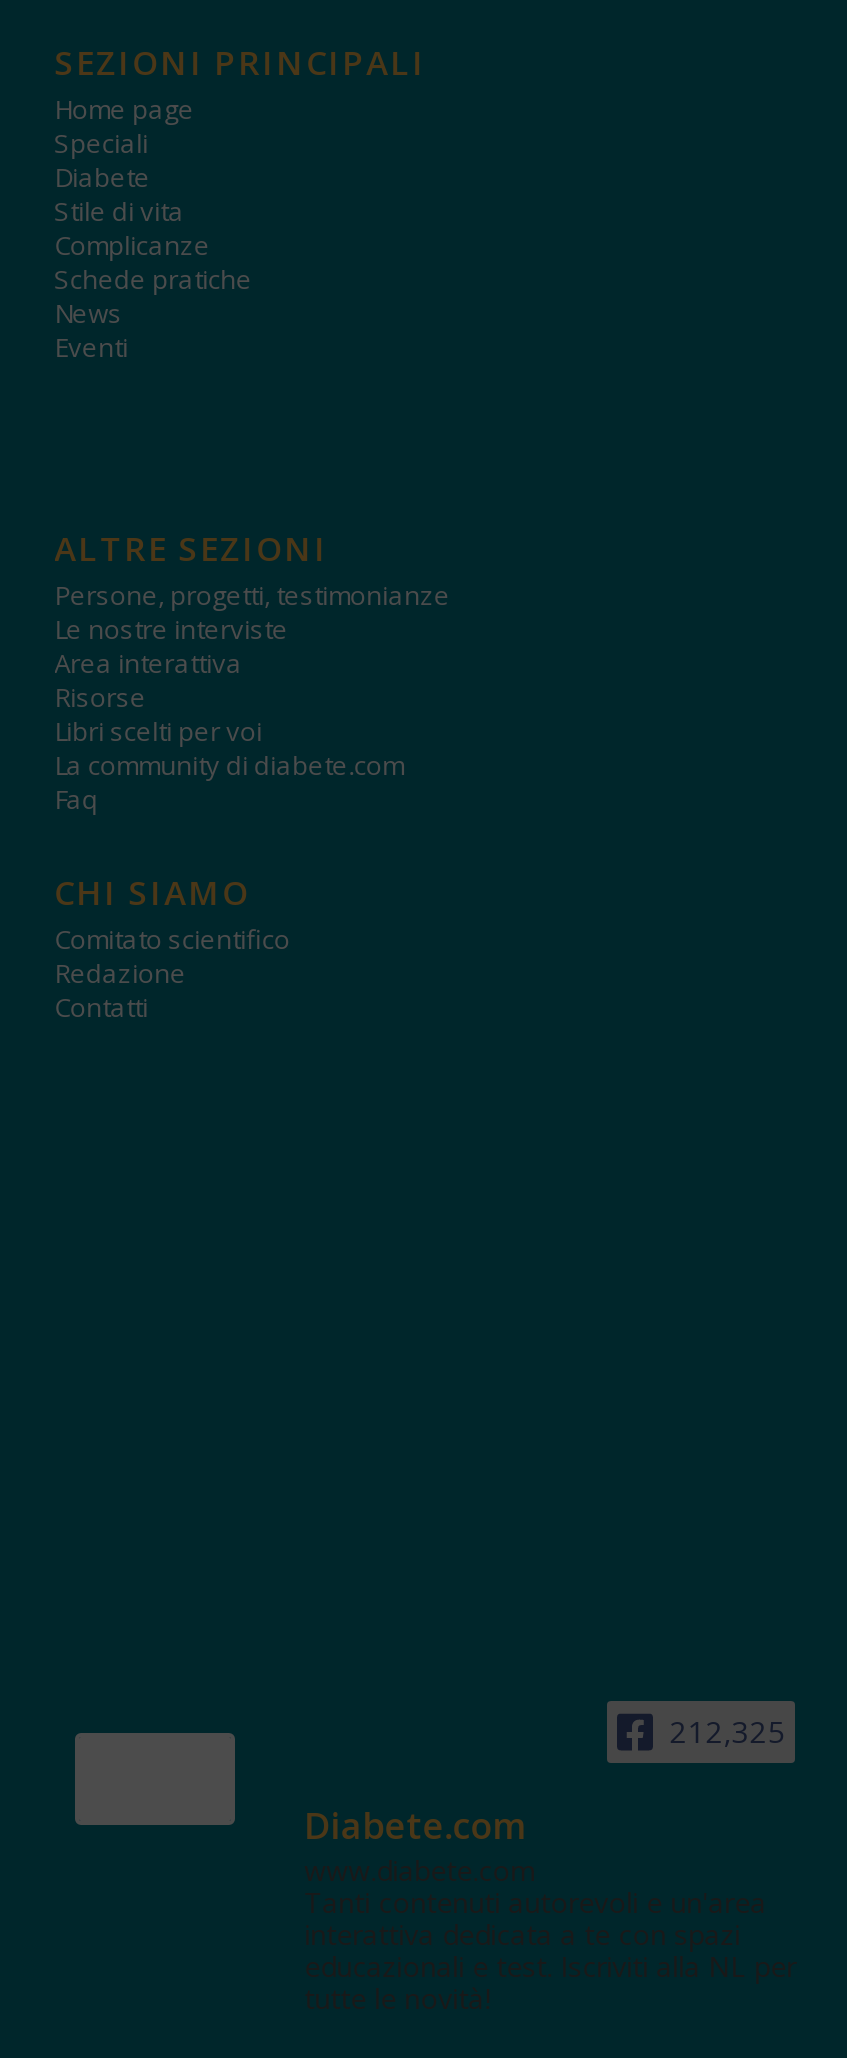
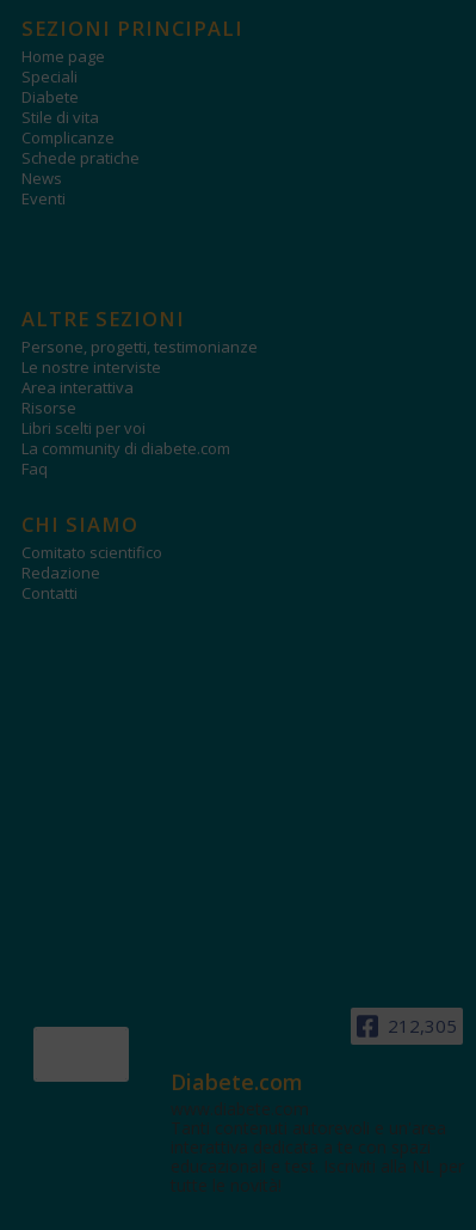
- 212,325
+ 212,305
